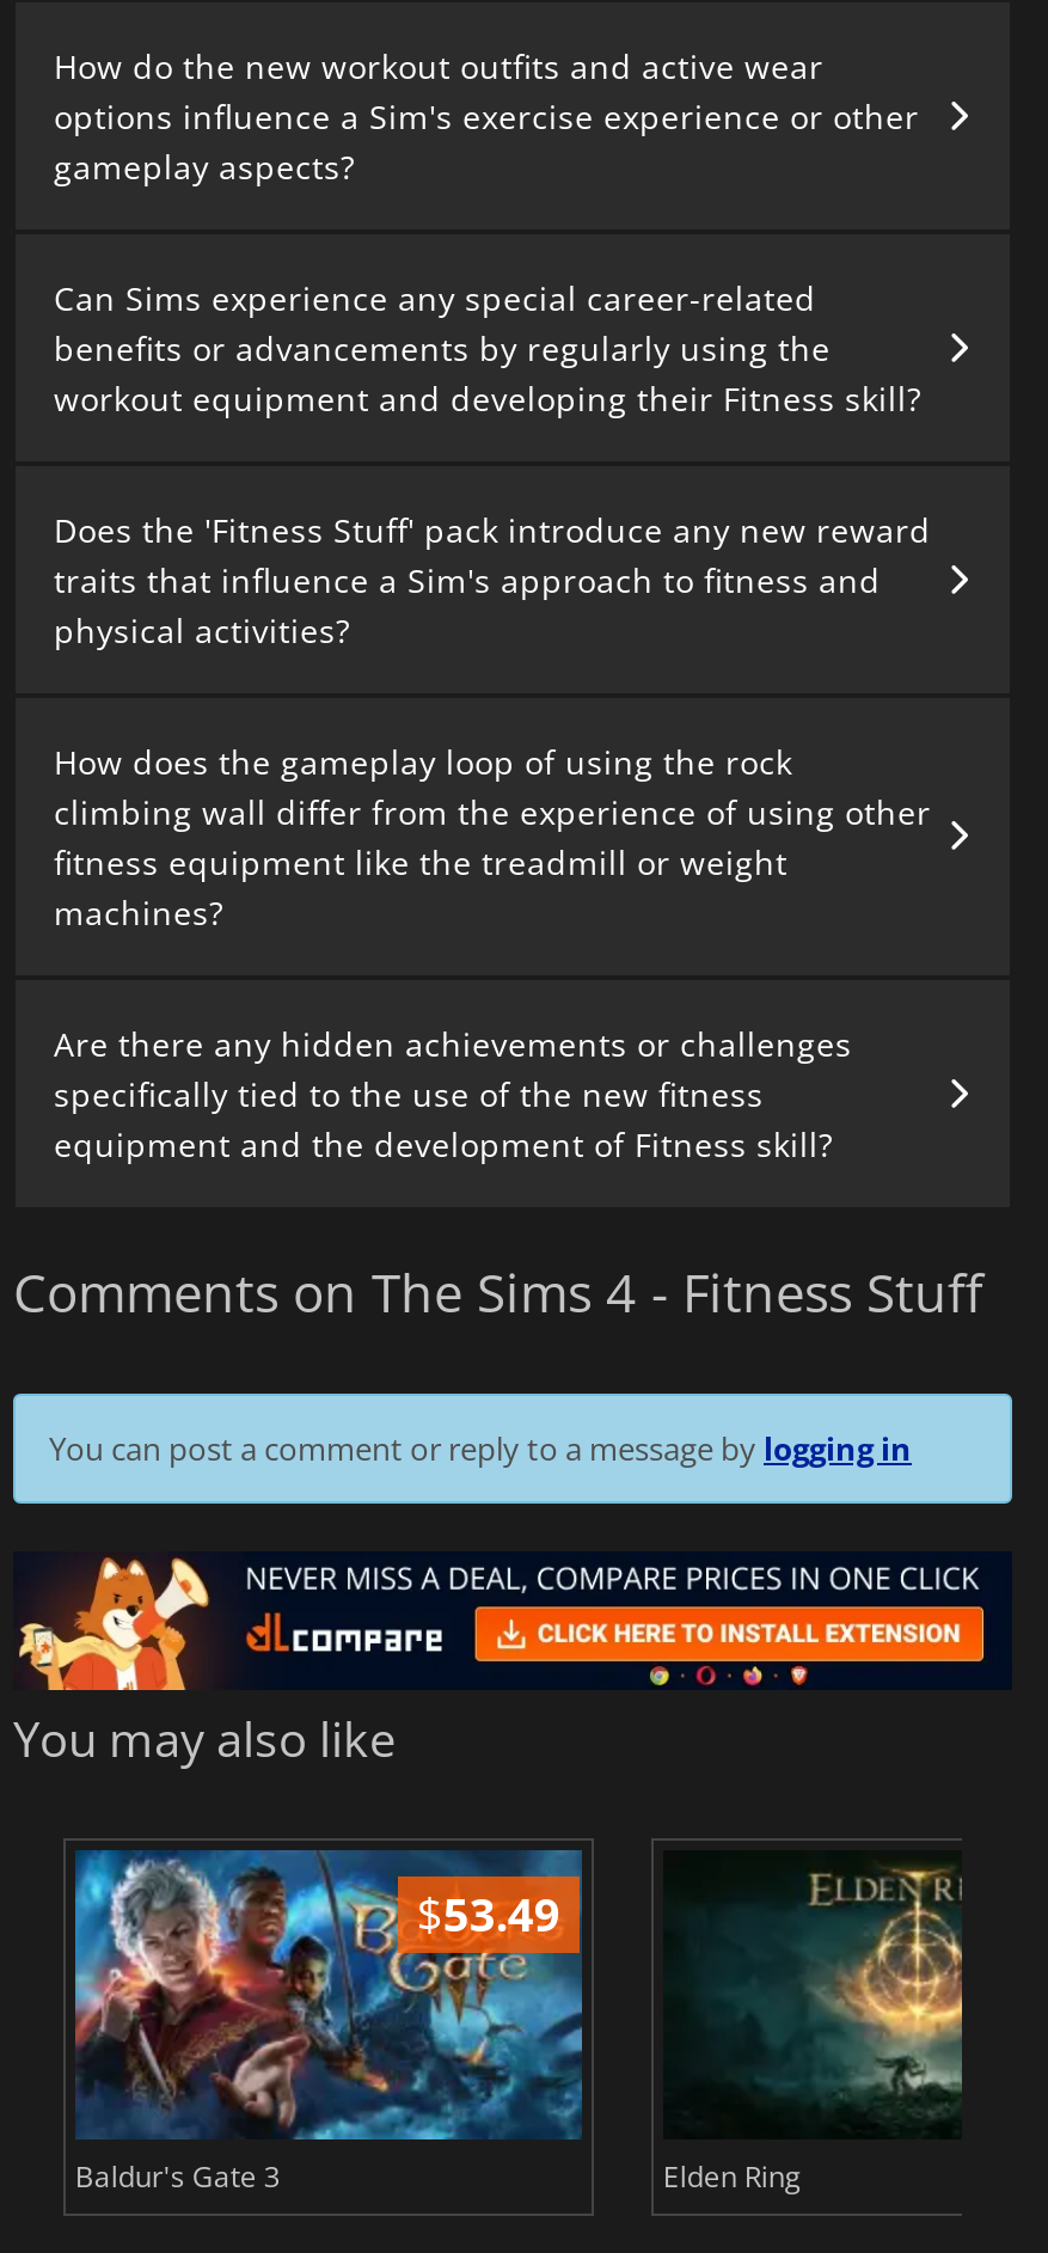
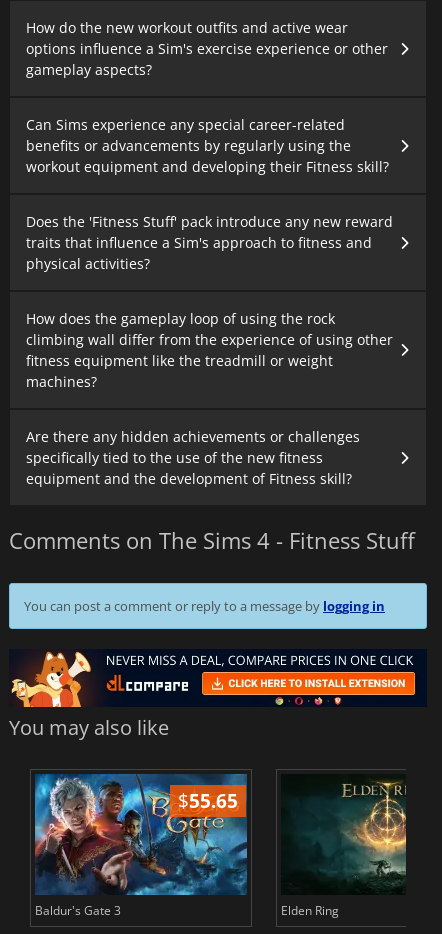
- $53.49
+ $55.65
